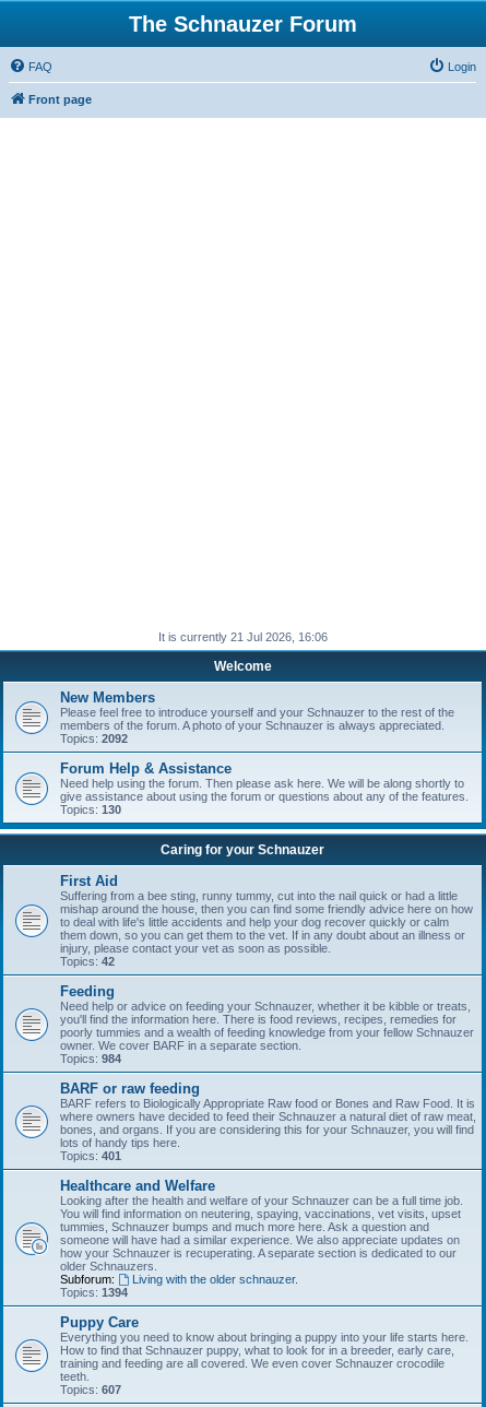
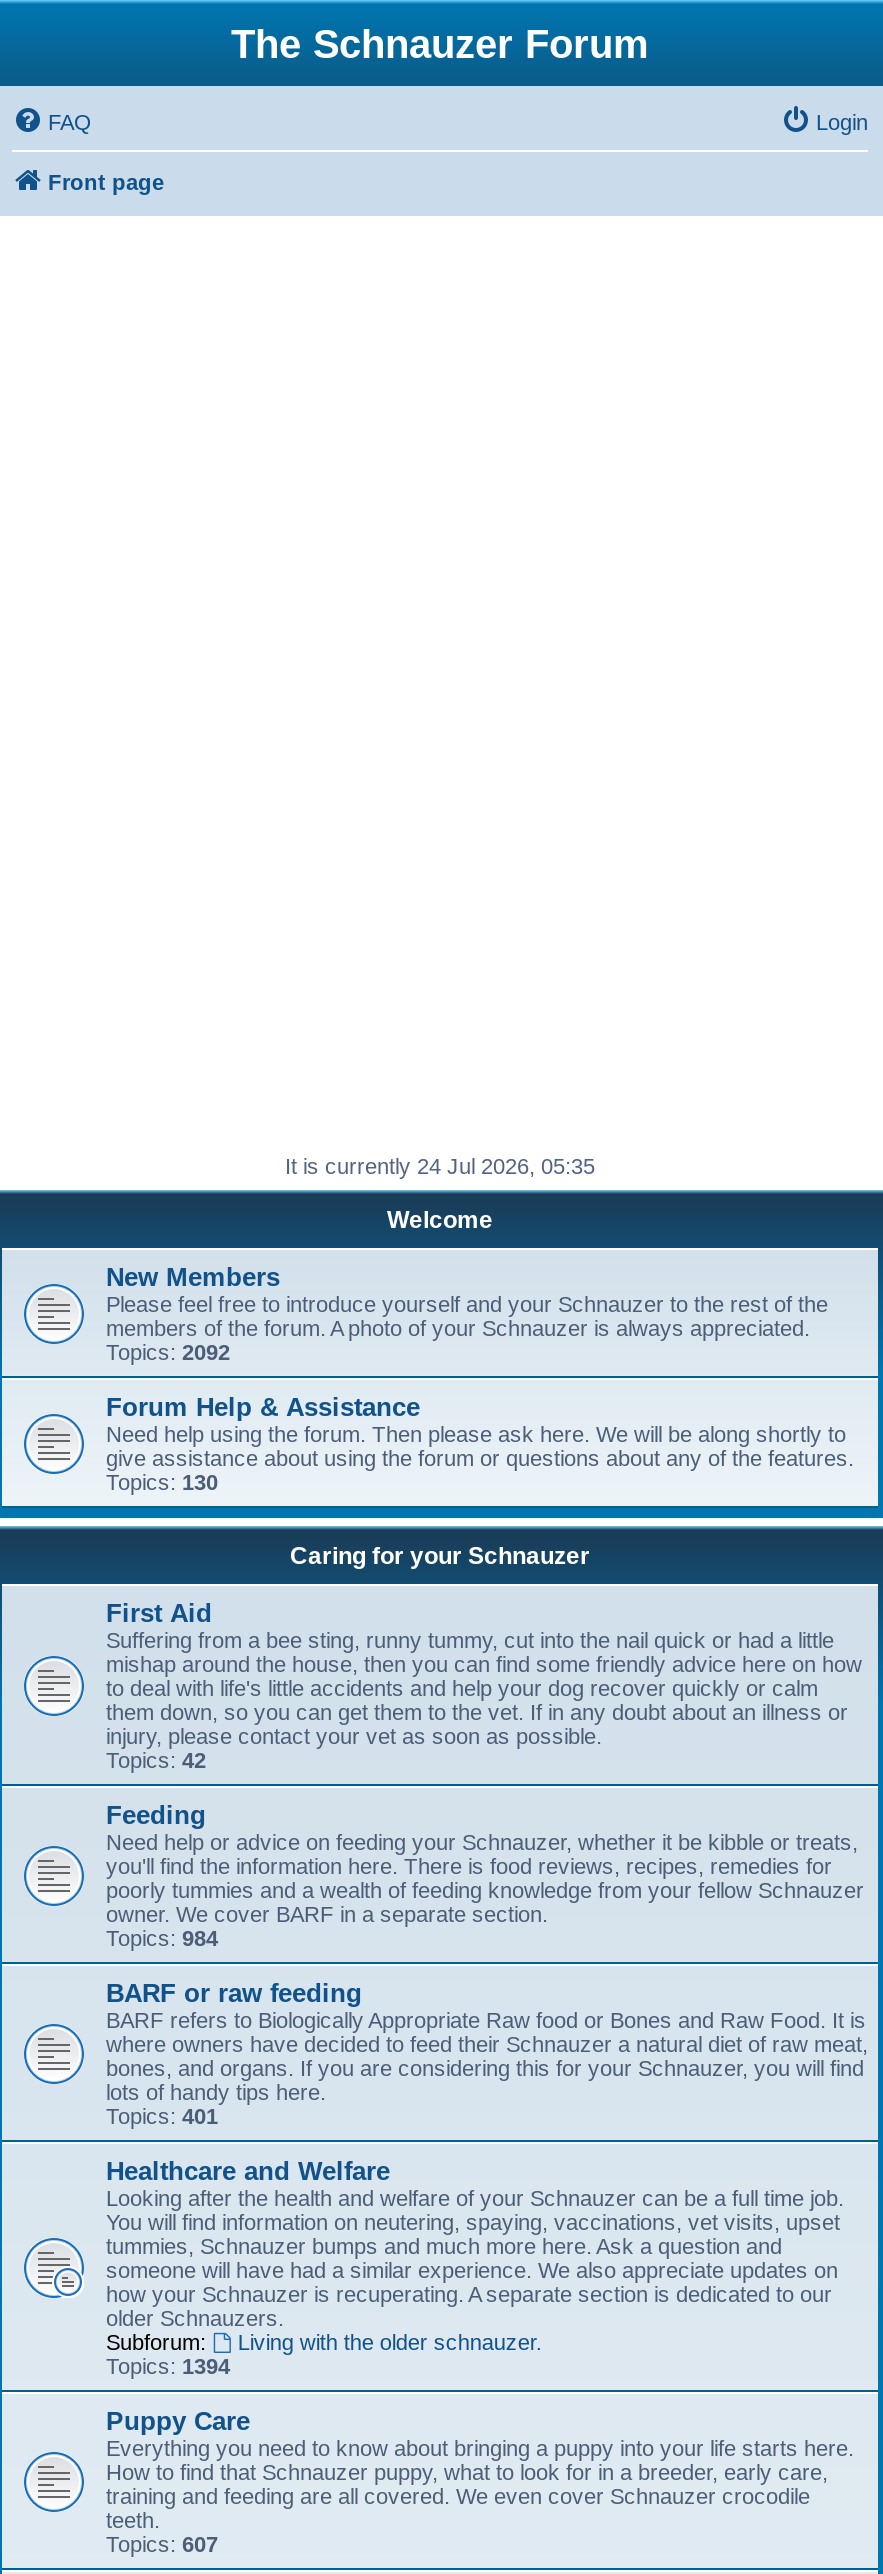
- It is currently 21 Jul 2026, 16:06
+ It is currently 24 Jul 2026, 05:35
